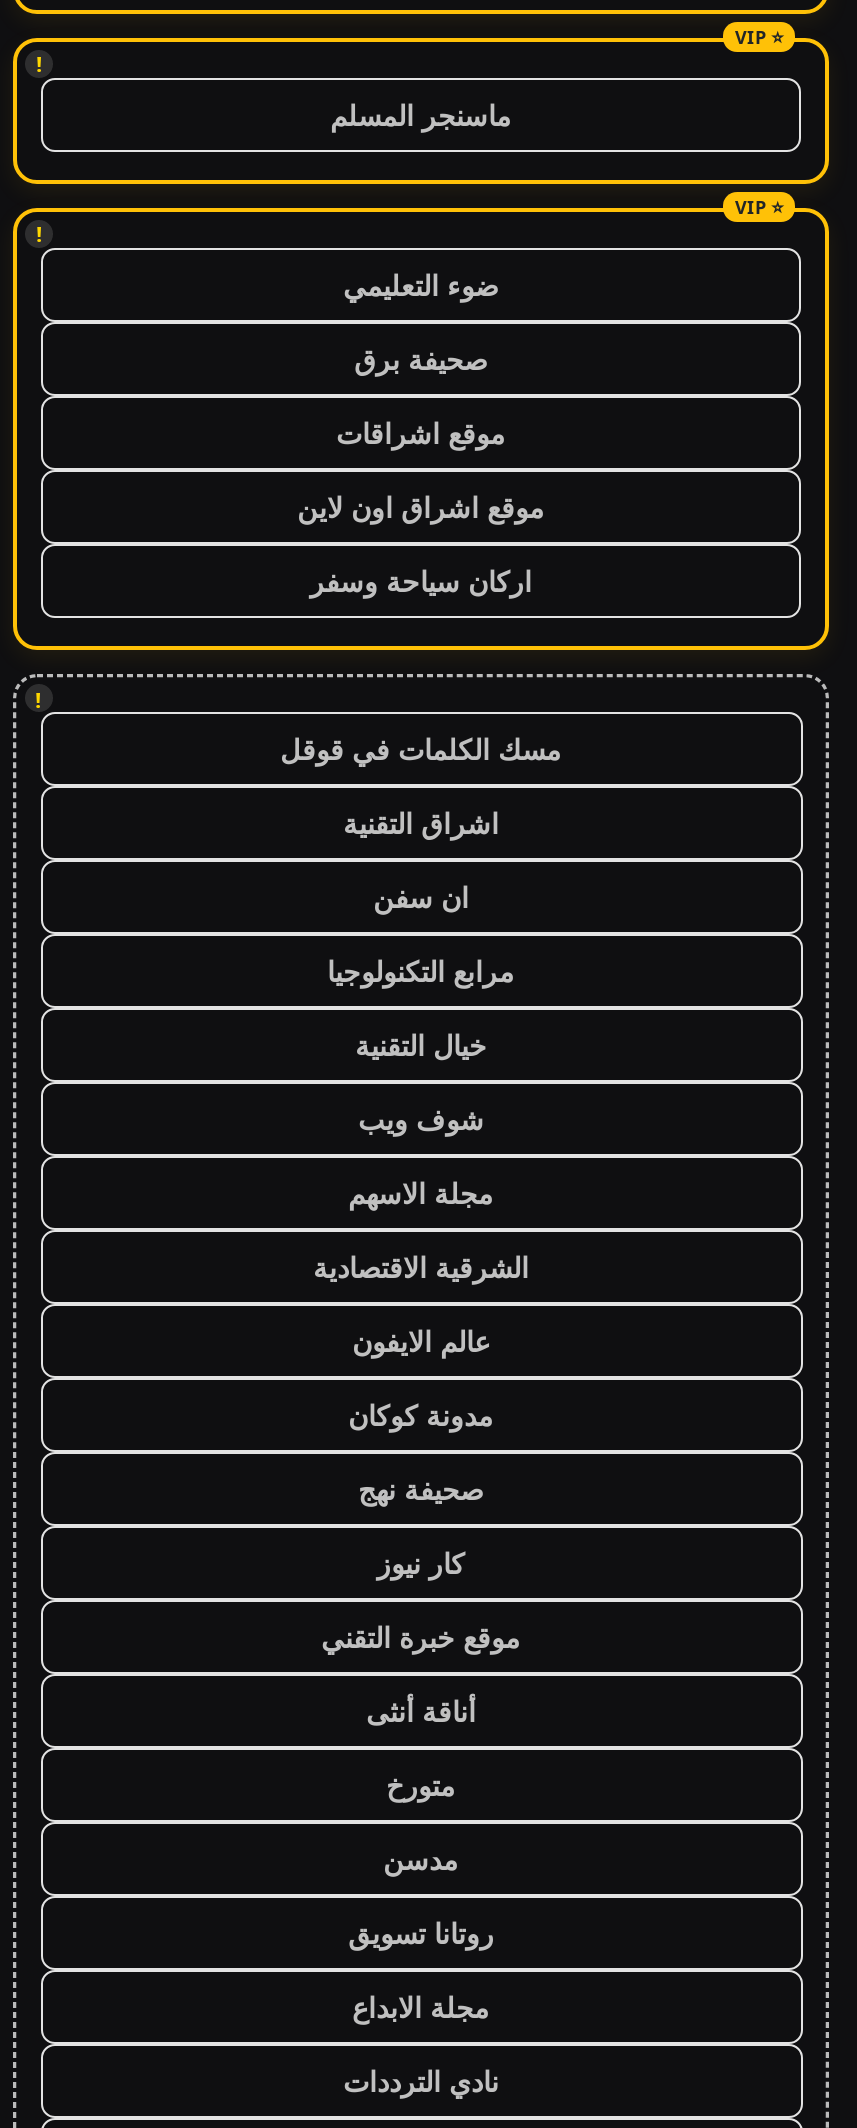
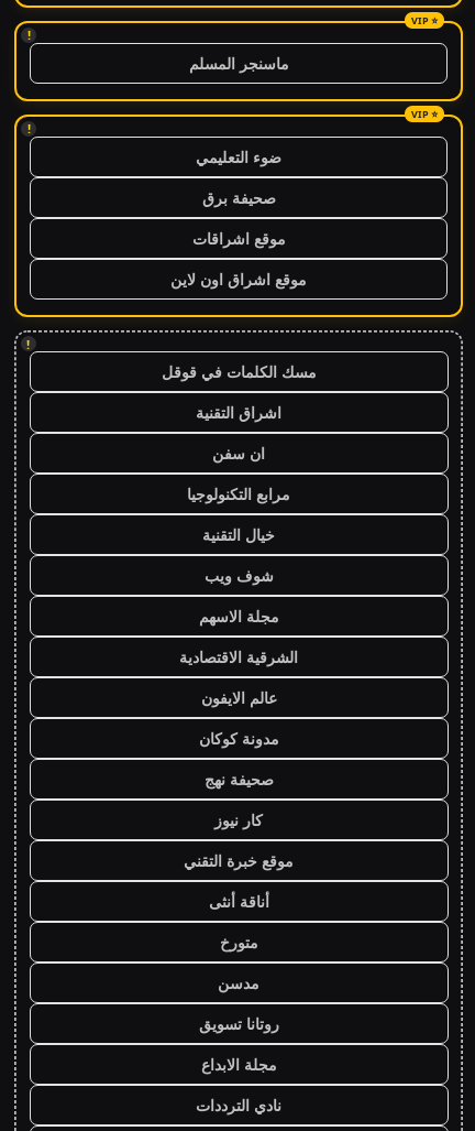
- اركان سياحة وسفر
